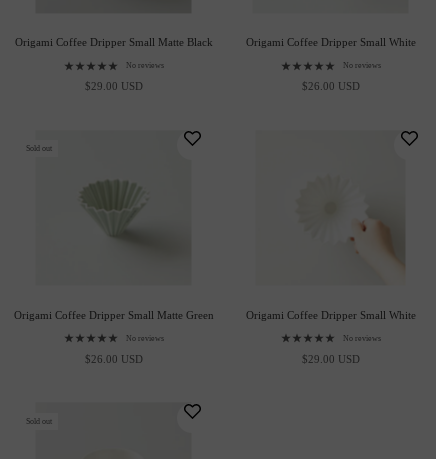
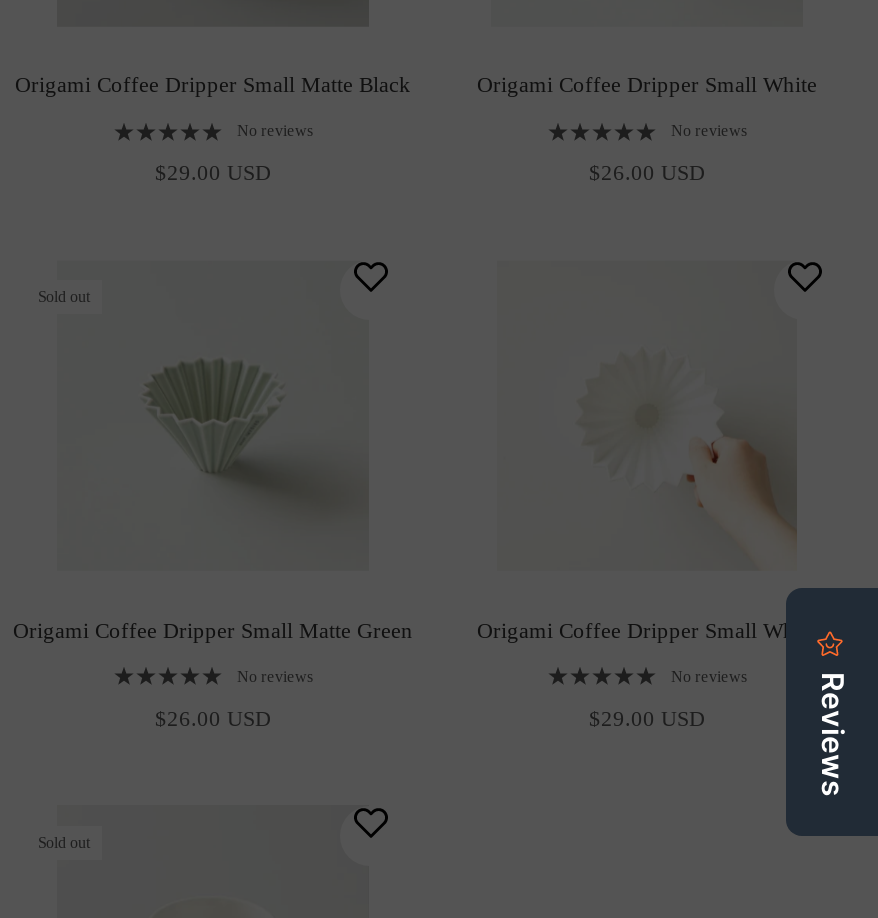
+ [image]
